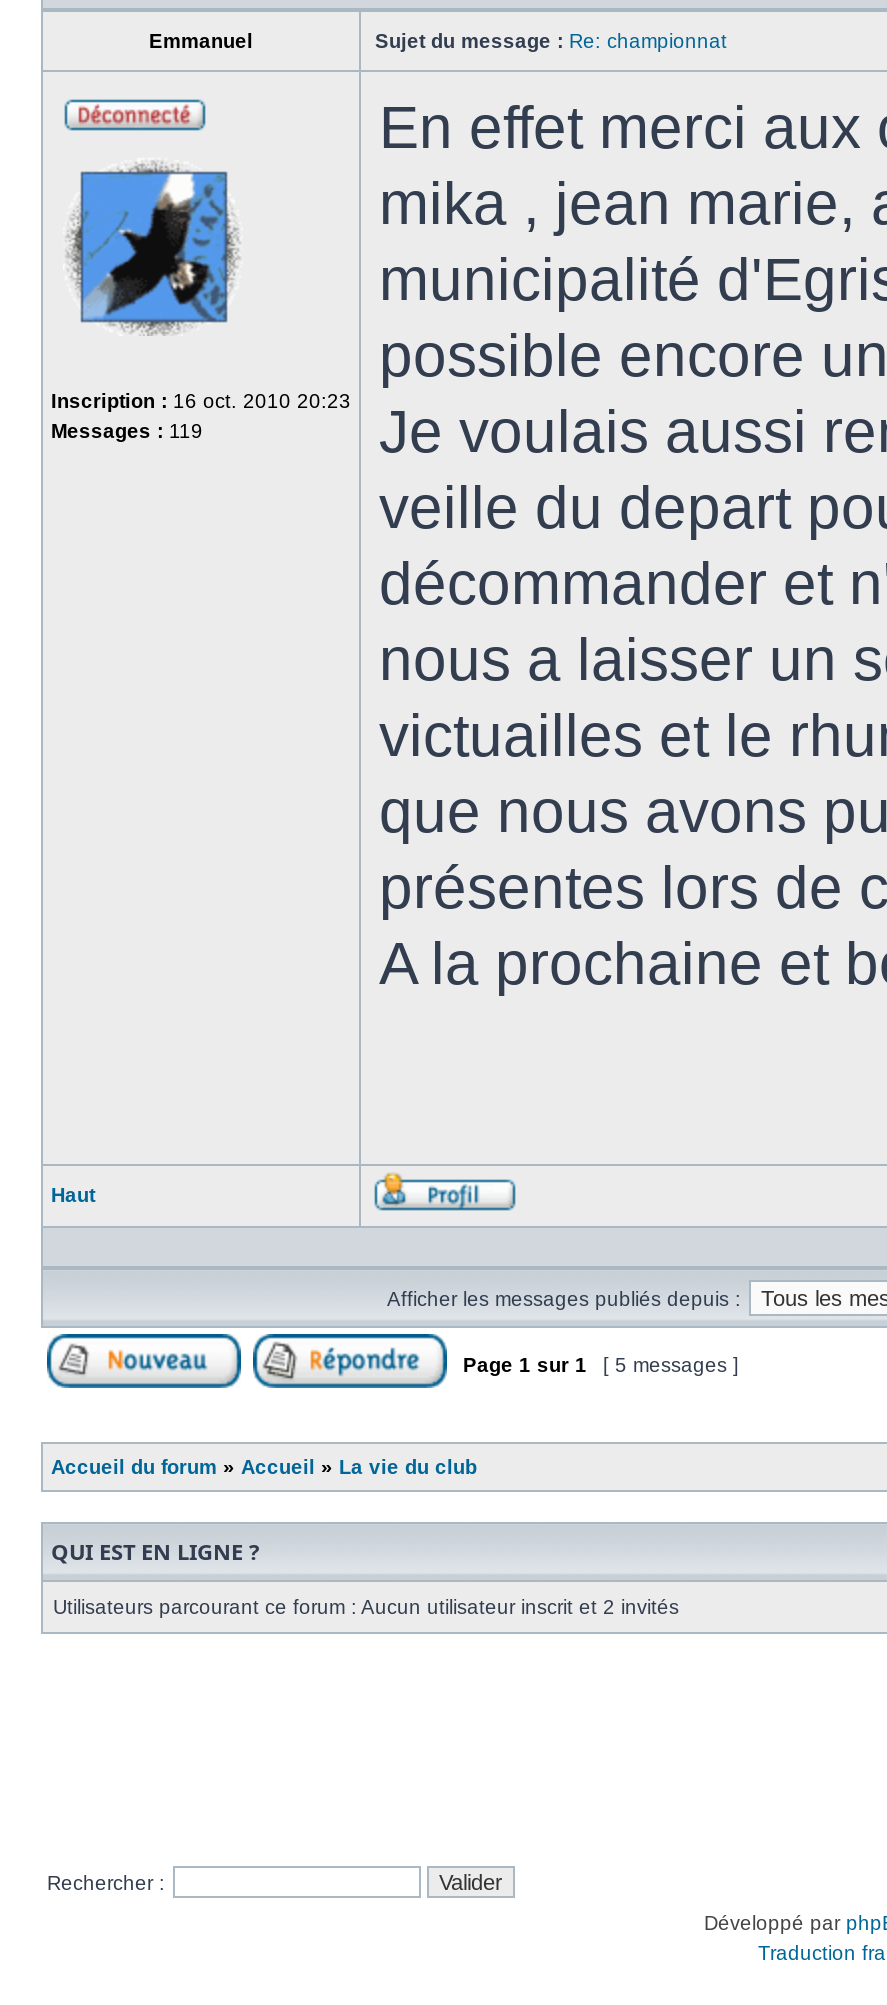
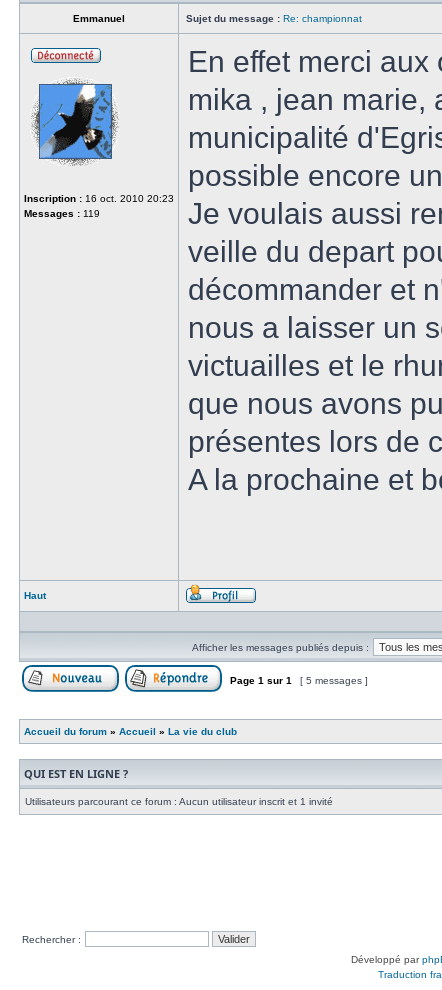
- Utilisateurs parcourant ce forum : Aucun utilisateur inscrit et 2 invités
+ Utilisateurs parcourant ce forum : Aucun utilisateur inscrit et 1 invité
